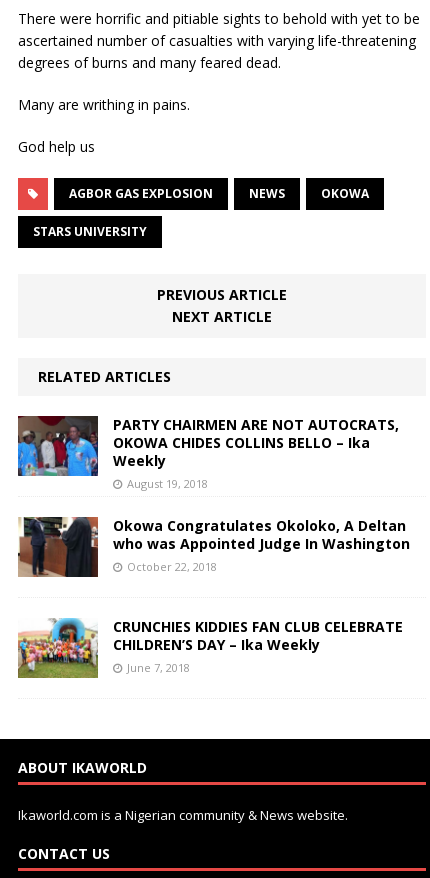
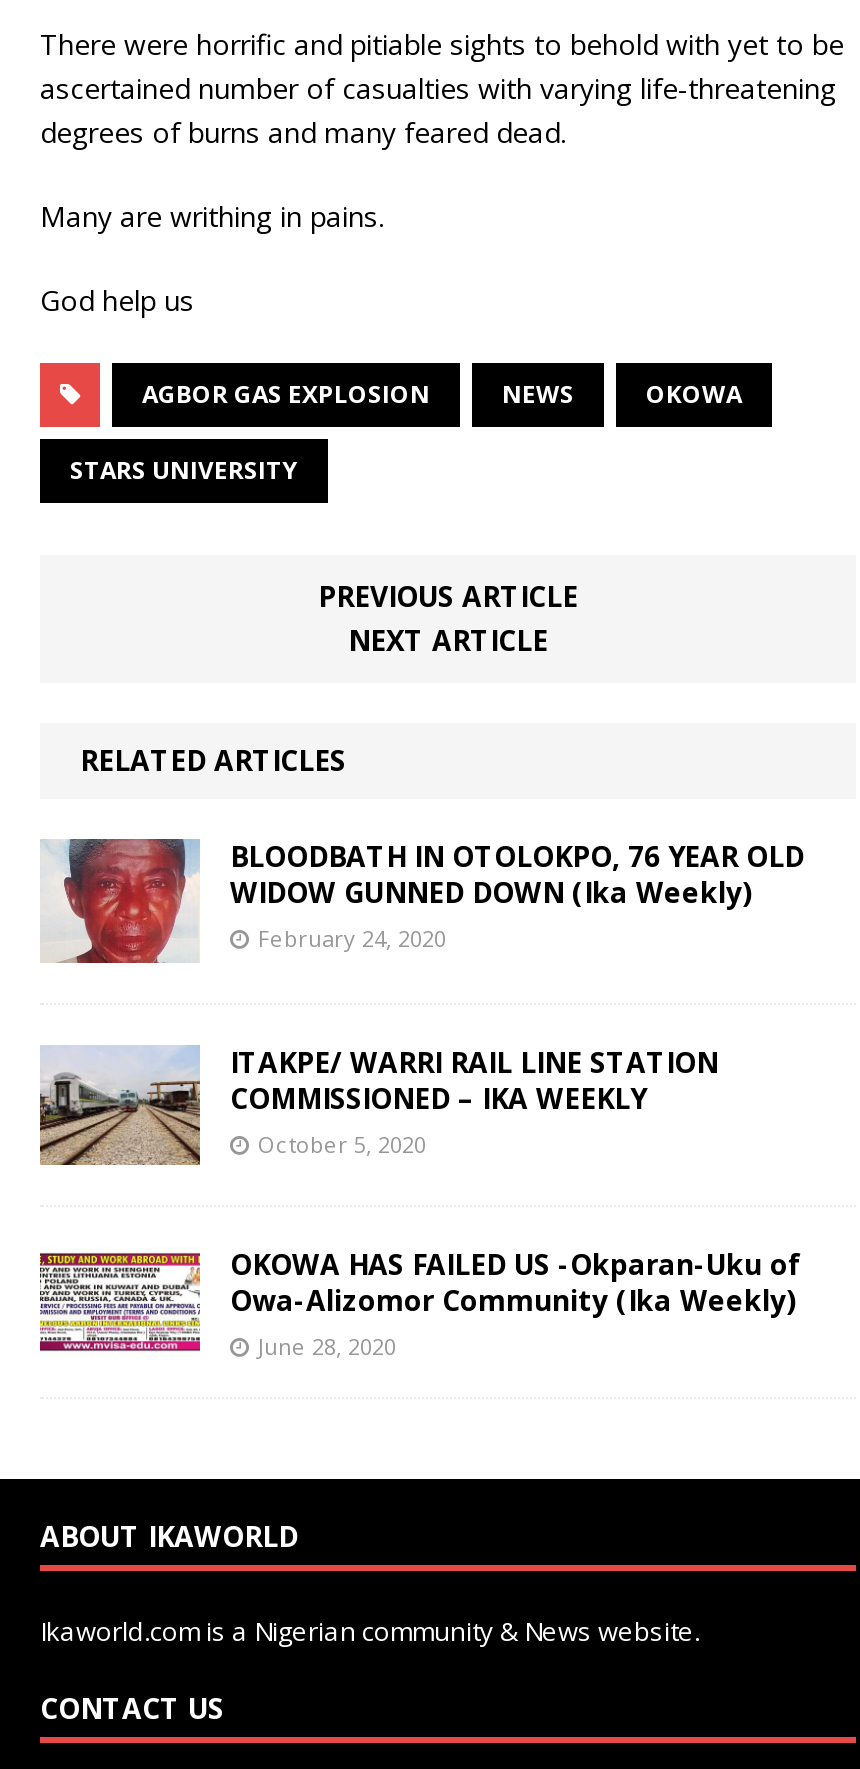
- [image]
- PARTY CHAIRMEN ARE NOT AUTOCRATS,
- OKOWA CHIDES COLLINS BELLO – Ika
- Weekly
- August 19, 2018
+ [image]
+ BLOODBATH IN OTOLOKPO, 76 YEAR OLD
+ WIDOW GUNNED DOWN (Ika Weekly)
+ February 24, 2020

- [image]
- Okowa Congratulates Okoloko, A Deltan
- who was Appointed Judge In Washington
- October 22, 2018
+ [image]
+ ITAKPE/ WARRI RAIL LINE STATION
+ COMMISSIONED – IKA WEEKLY
+ October 5, 2020

- [image]
- CRUNCHIES KIDDIES FAN CLUB CELEBRATE
- CHILDREN’S DAY – Ika Weekly
- June 7, 2018
+ [image]
+ OKOWA HAS FAILED US -Okparan-Uku of
+ Owa-Alizomor Community (Ika Weekly)
+ June 28, 2020
